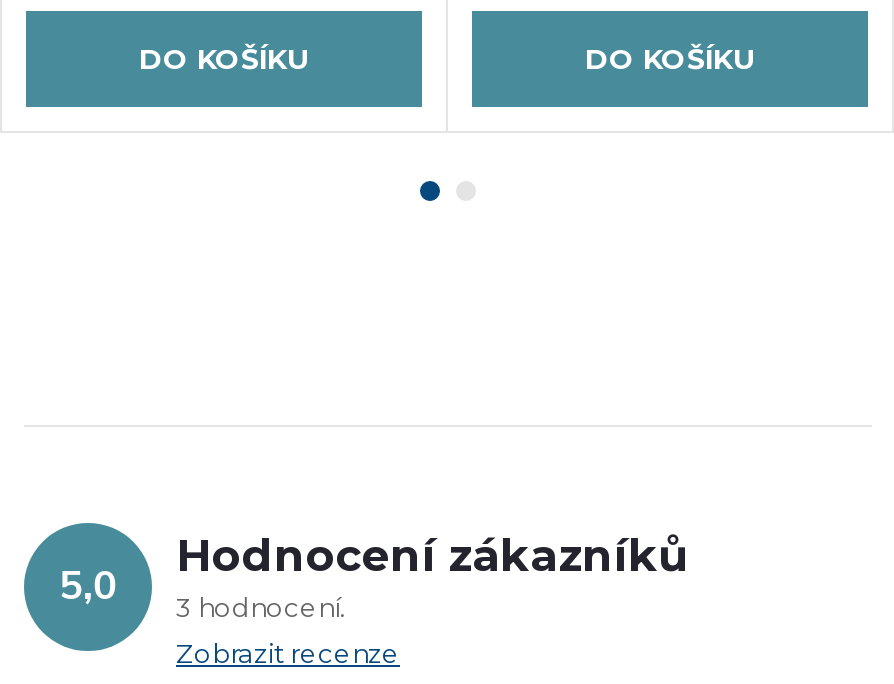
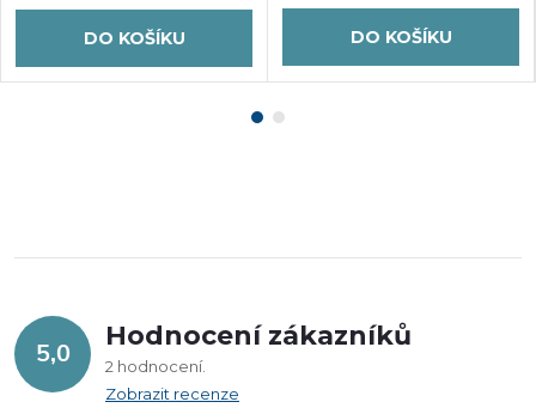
- 5,0 3 hodnocení
+ 5,0 2 hodnocení
